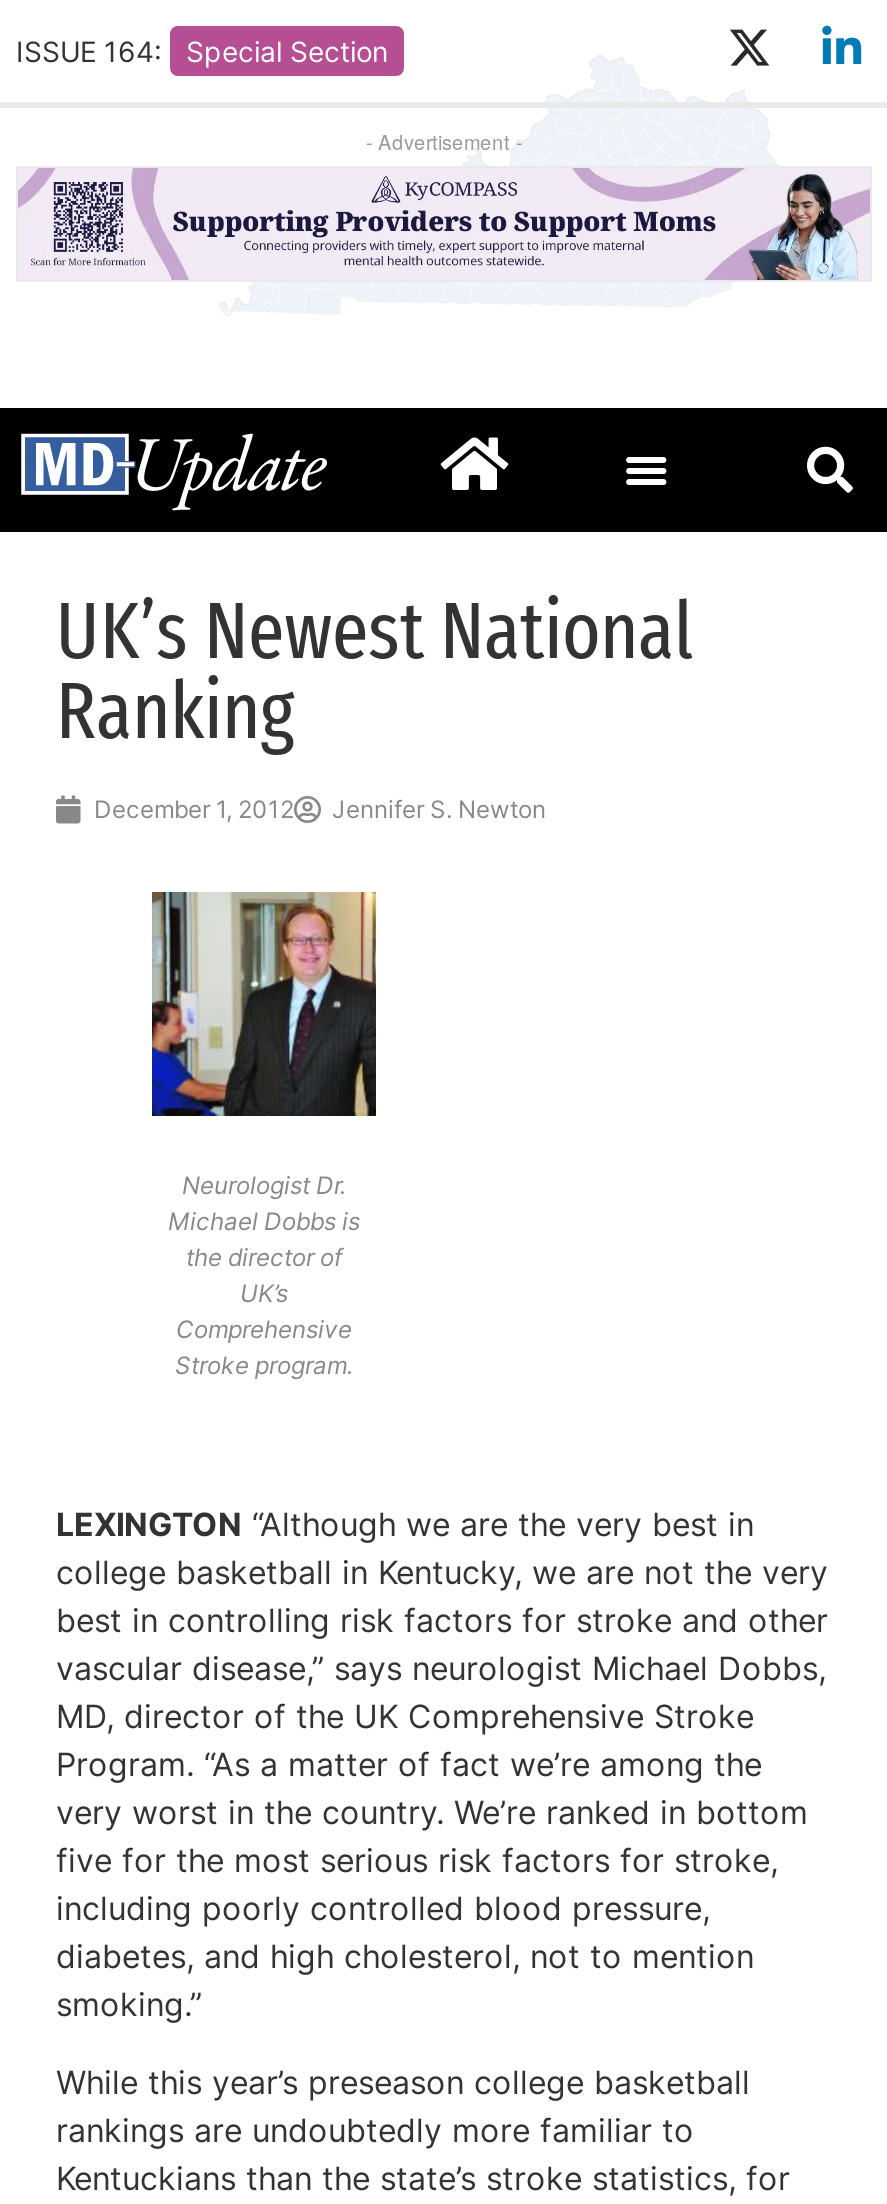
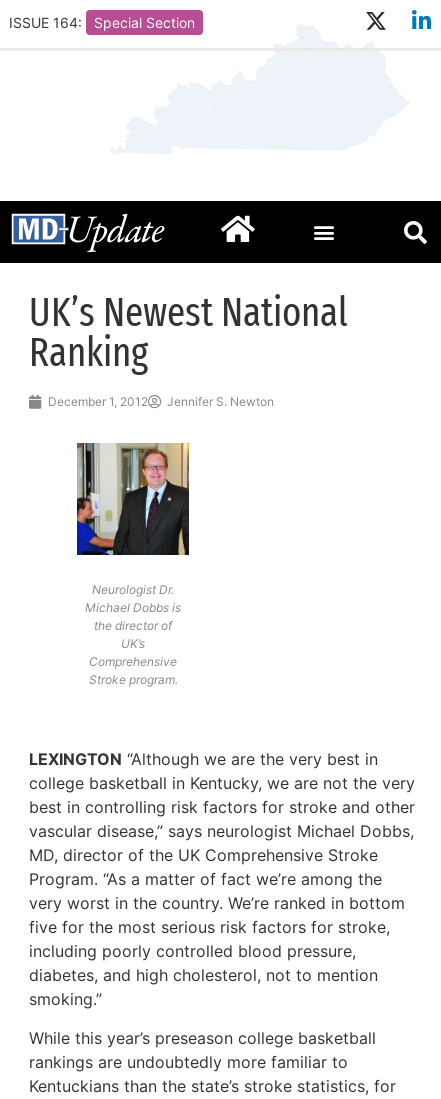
- - Advertisement -

- [image]
